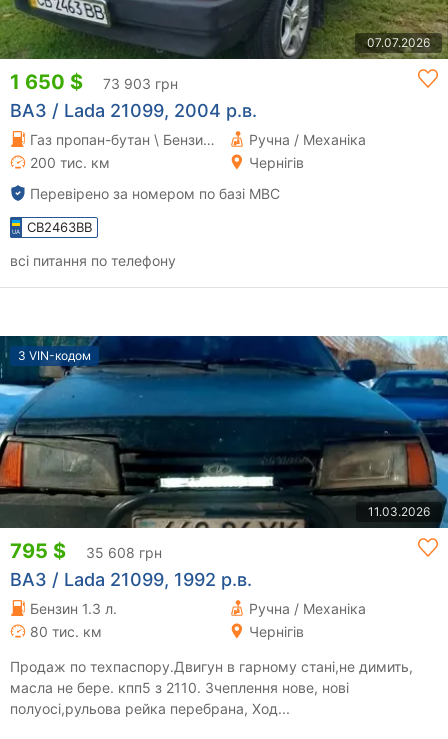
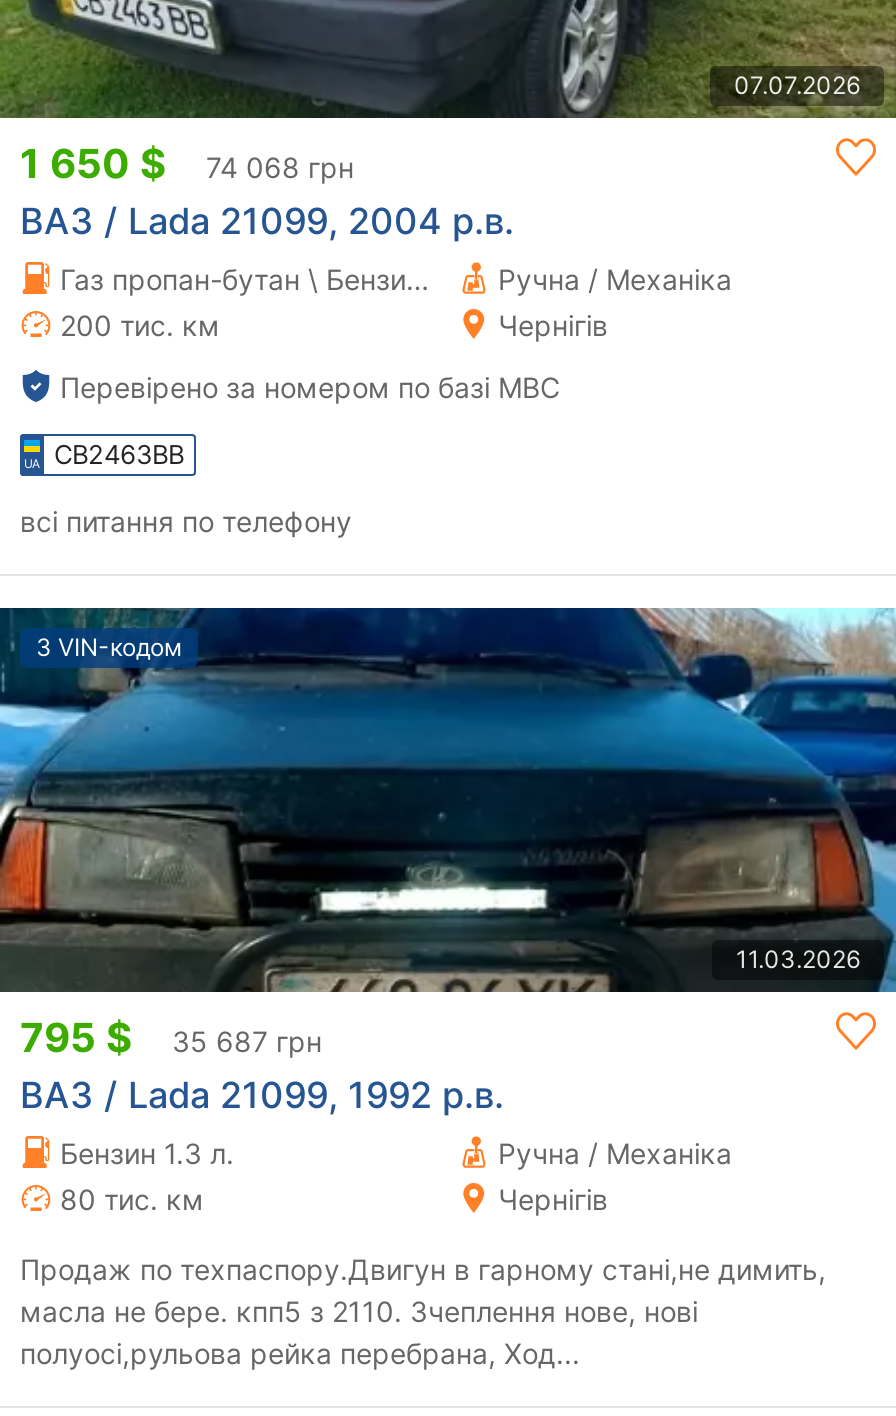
- 1 650 $ 73 903 грн
+ 1 650 $ 74 068 грн

- 795 $ 35 608 грн
+ 795 $ 35 687 грн
